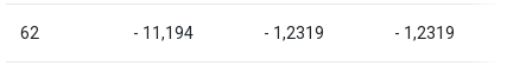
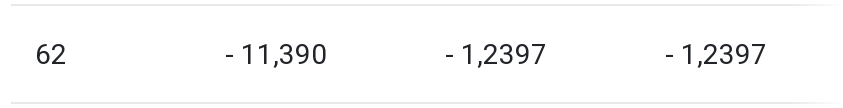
- - 11,194
+ - 11,390

- - 1,2319
+ - 1,2397

- - 1,2319
+ - 1,2397
